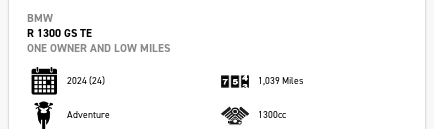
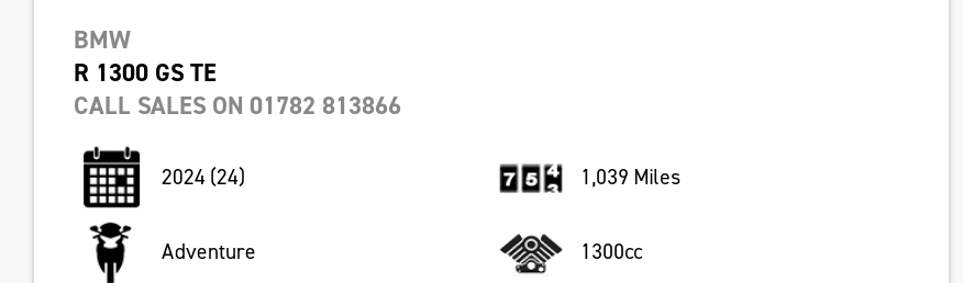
- ONE OWNER AND LOW MILES
+ CALL SALES ON 01782 813866
